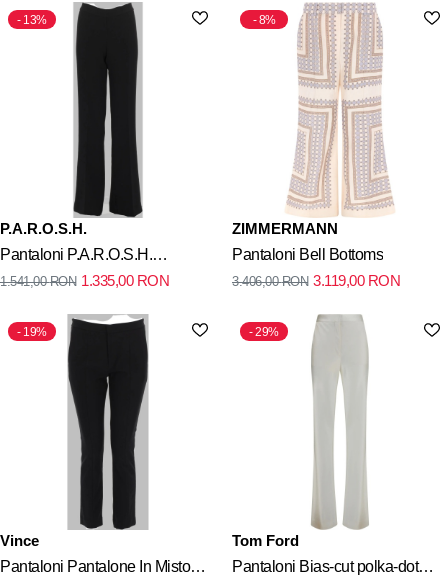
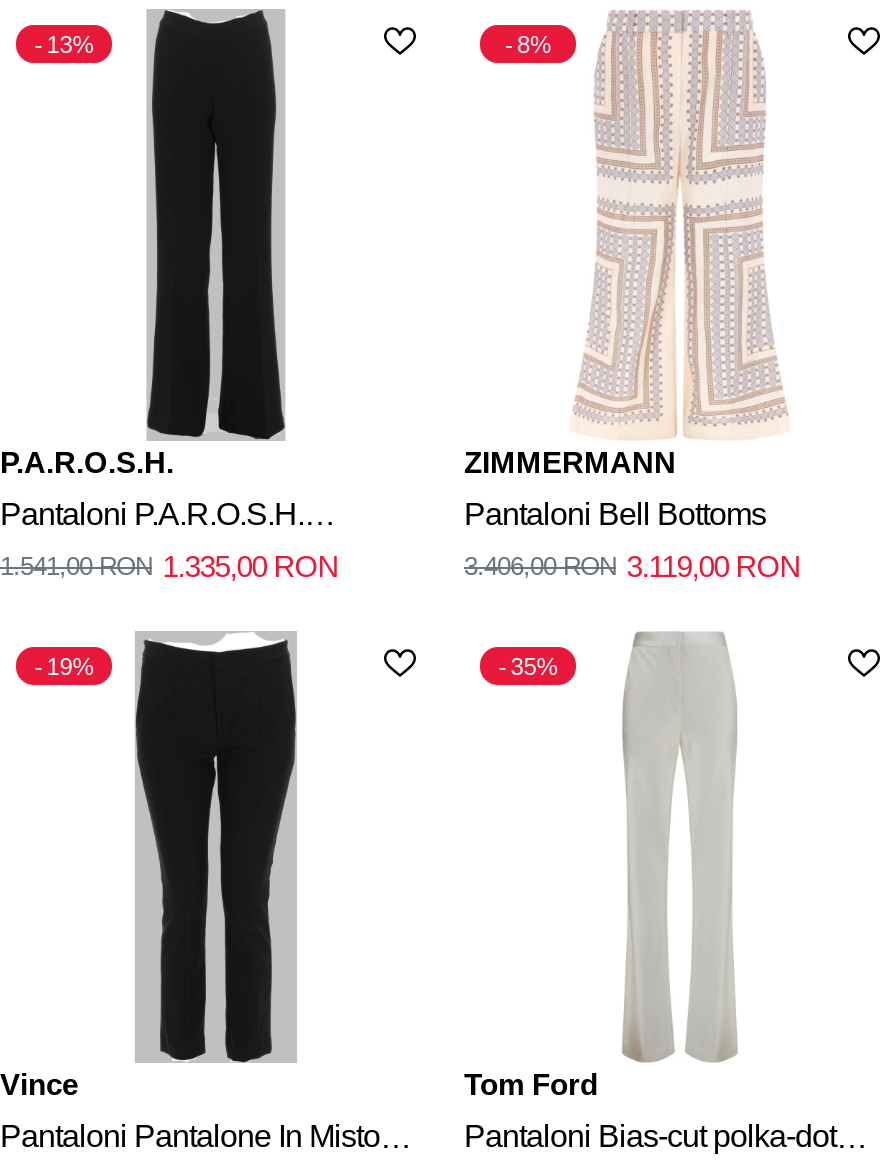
- 29%
+ 35%
